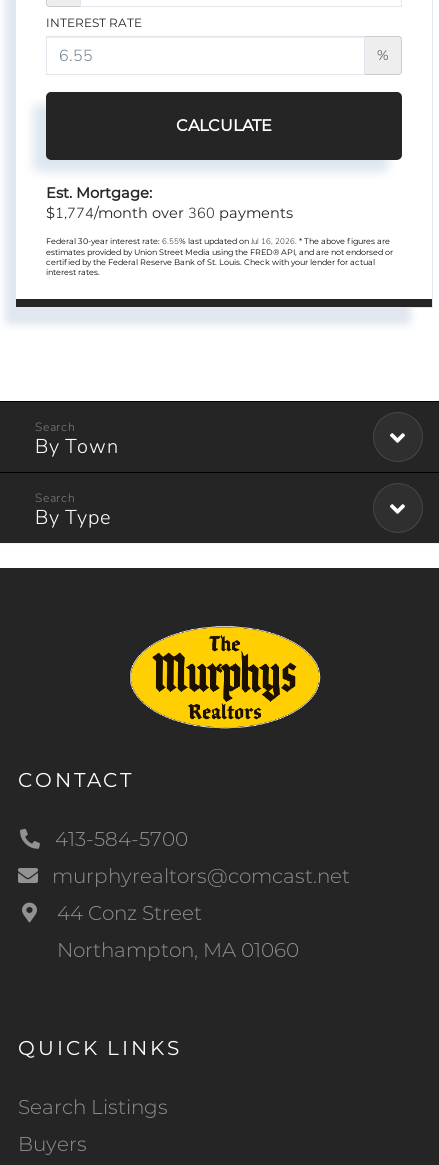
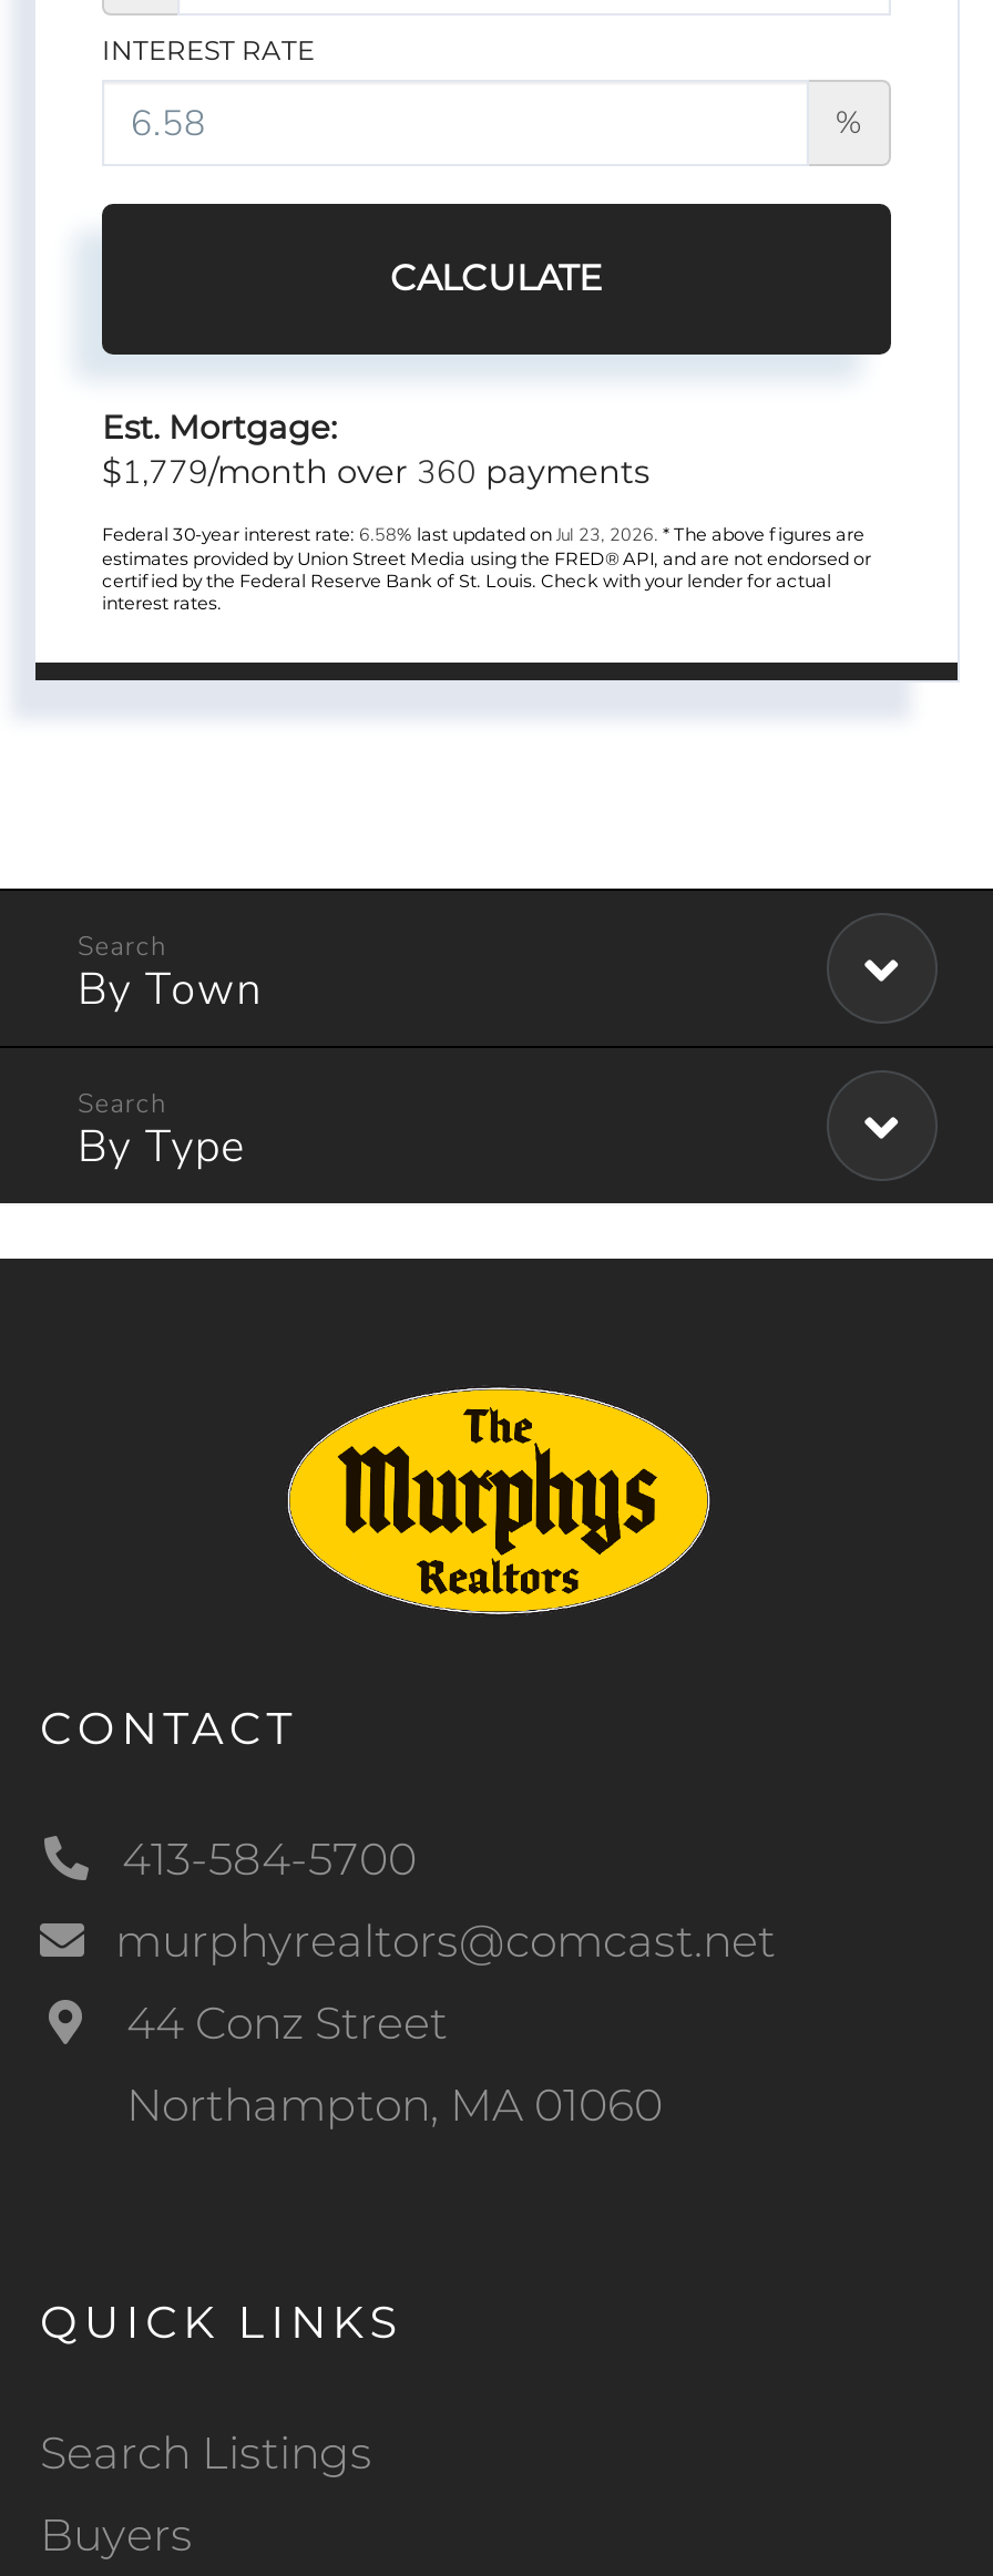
- $1,774/month over 360 payments
+ $1,779/month over 360 payments

- Federal 30-year interest rate: 6.55% last updated on Jul 16, 2026. * The above figures are
+ Federal 30-year interest rate: 6.58% last updated on Jul 23, 2026. * The above figures are
